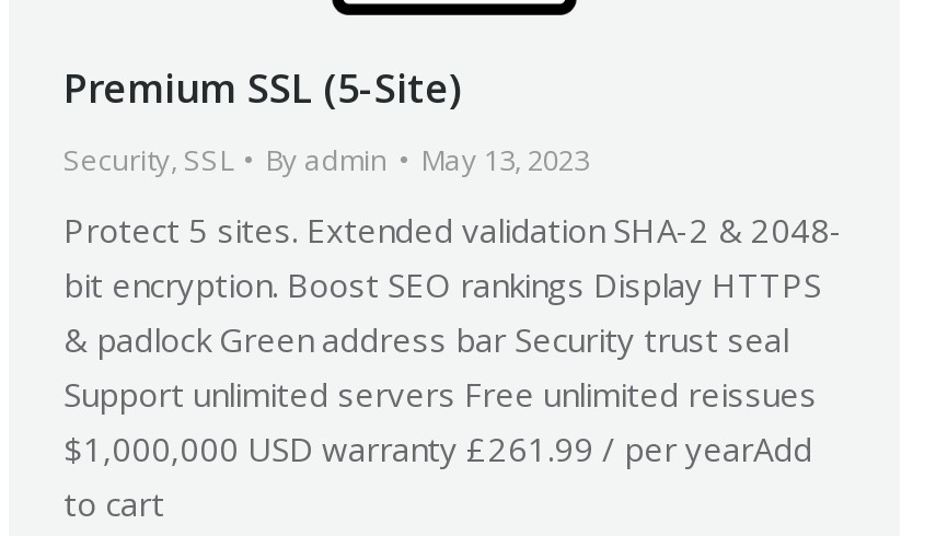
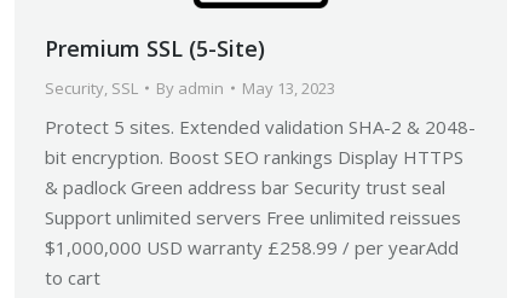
- $1,000,000 USD warranty £261.99 / per yearAdd
+ $1,000,000 USD warranty £258.99 / per yearAdd
